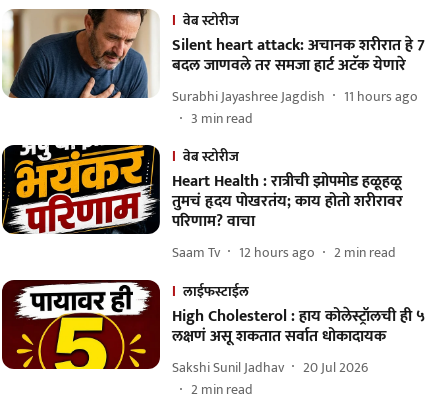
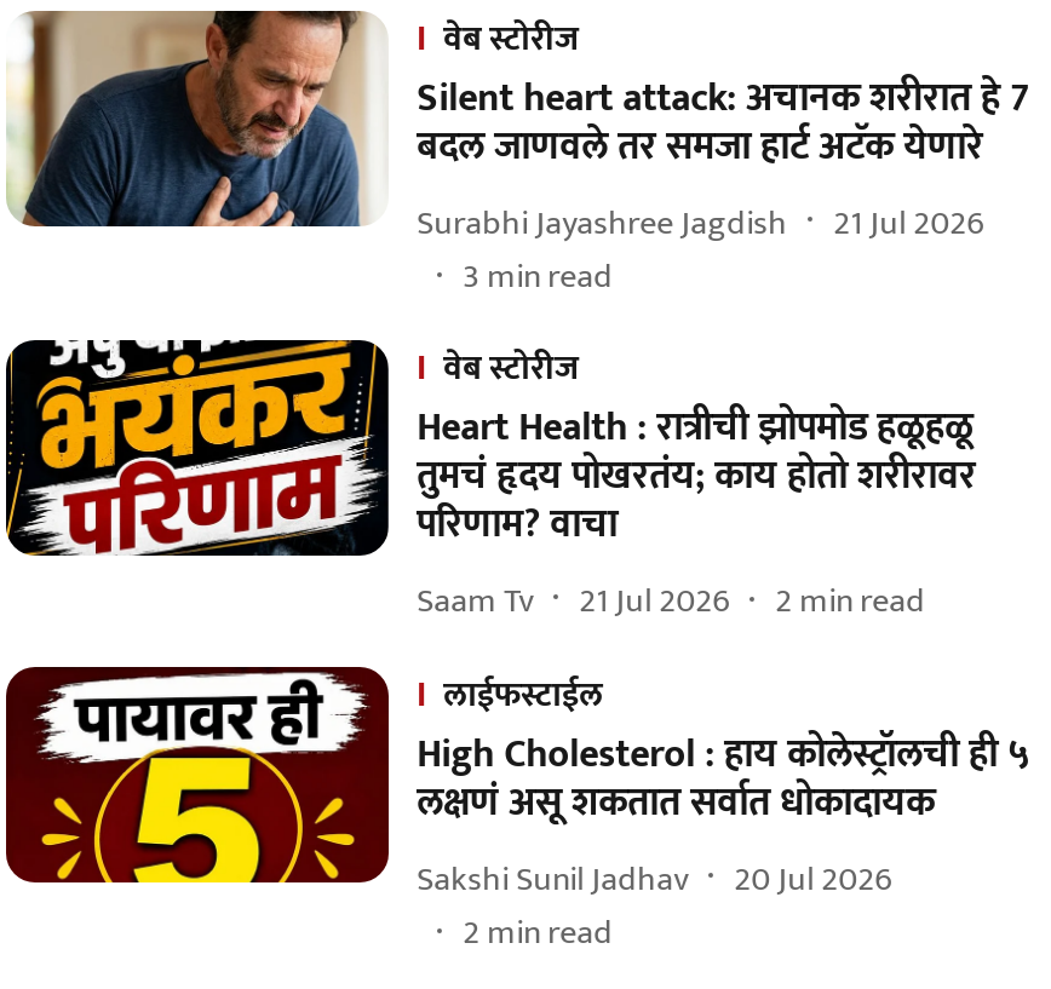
- Surabhi Jayashree Jagdish 11 hours ago
+ Surabhi Jayashree Jagdish 21 Jul 2026

- Saam Tv 12 hours ago 2 min read
+ Saam Tv 21 Jul 2026 2 min read
